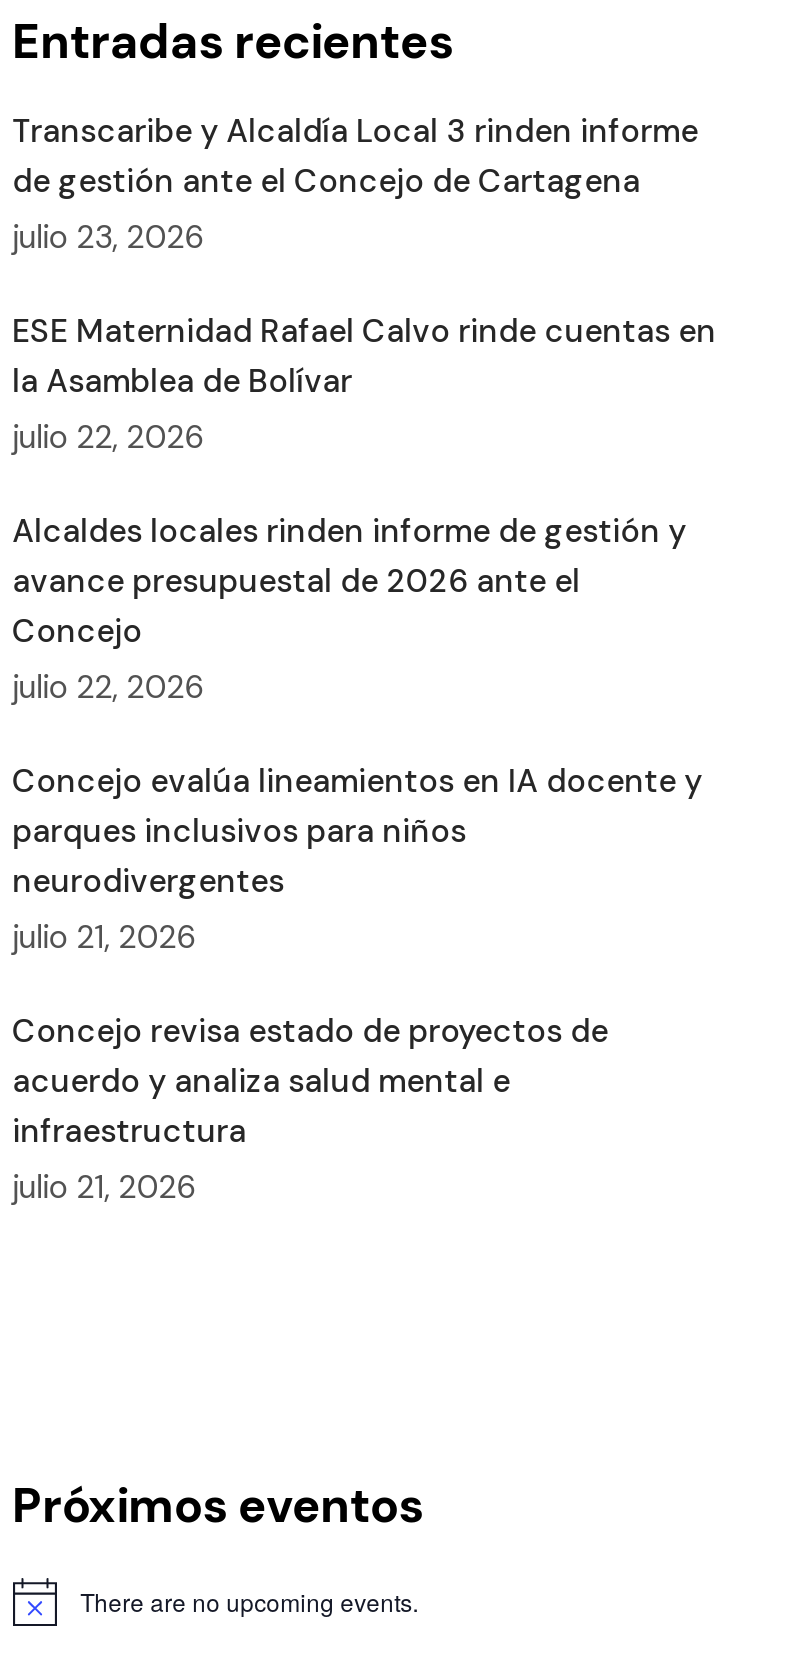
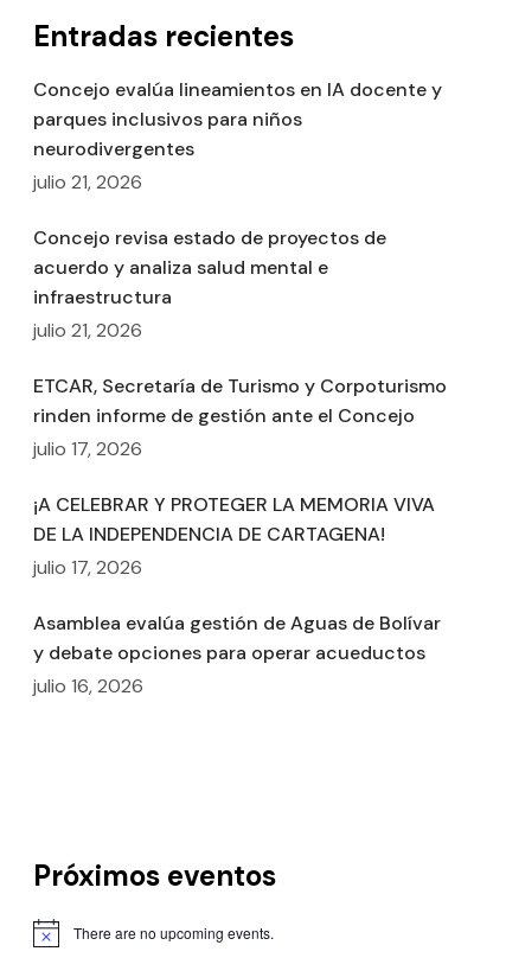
- Transcaribe y Alcaldía Local 3 rinden informe
- de gestión ante el Concejo de Cartagena
- julio 23, 2026
- ESE Maternidad Rafael Calvo rinde cuentas en
- la Asamblea de Bolívar
- julio 22, 2026
- Alcaldes locales rinden informe de gestión y
- avance presupuestal de 2026 ante el
- Concejo
- julio 22, 2026

moved up: Concejo evalúa lineamientos en IA docente y | parques inclusivos para niños | neurodivergentes | julio 21, 2026 | Concejo revisa estado de proyectos de | acuerdo y analiza salud mental e | infraestructura | julio 21, 2026

+ ETCAR, Secretaría de Turismo y Corpoturismo
+ rinden informe de gestión ante el Concejo
+ julio 17, 2026
+ ¡A CELEBRAR Y PROTEGER LA MEMORIA VIVA
+ DE LA INDEPENDENCIA DE CARTAGENA!
+ julio 17, 2026
+ Asamblea evalúa gestión de Aguas de Bolívar
+ y debate opciones para operar acueductos
+ julio 16, 2026
